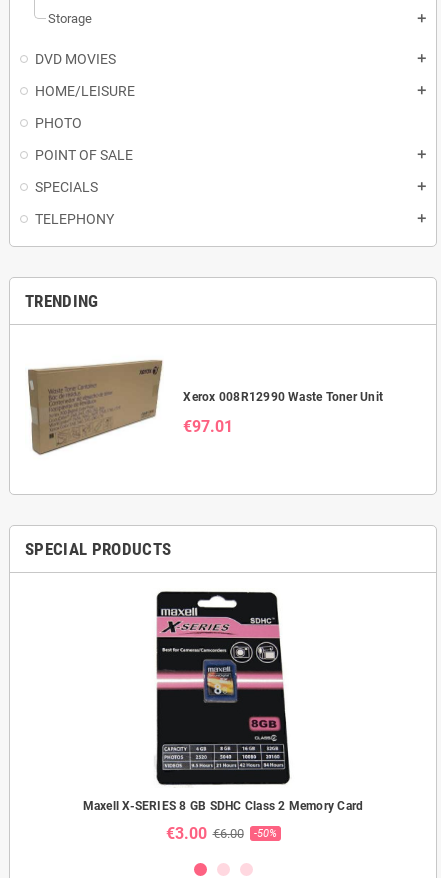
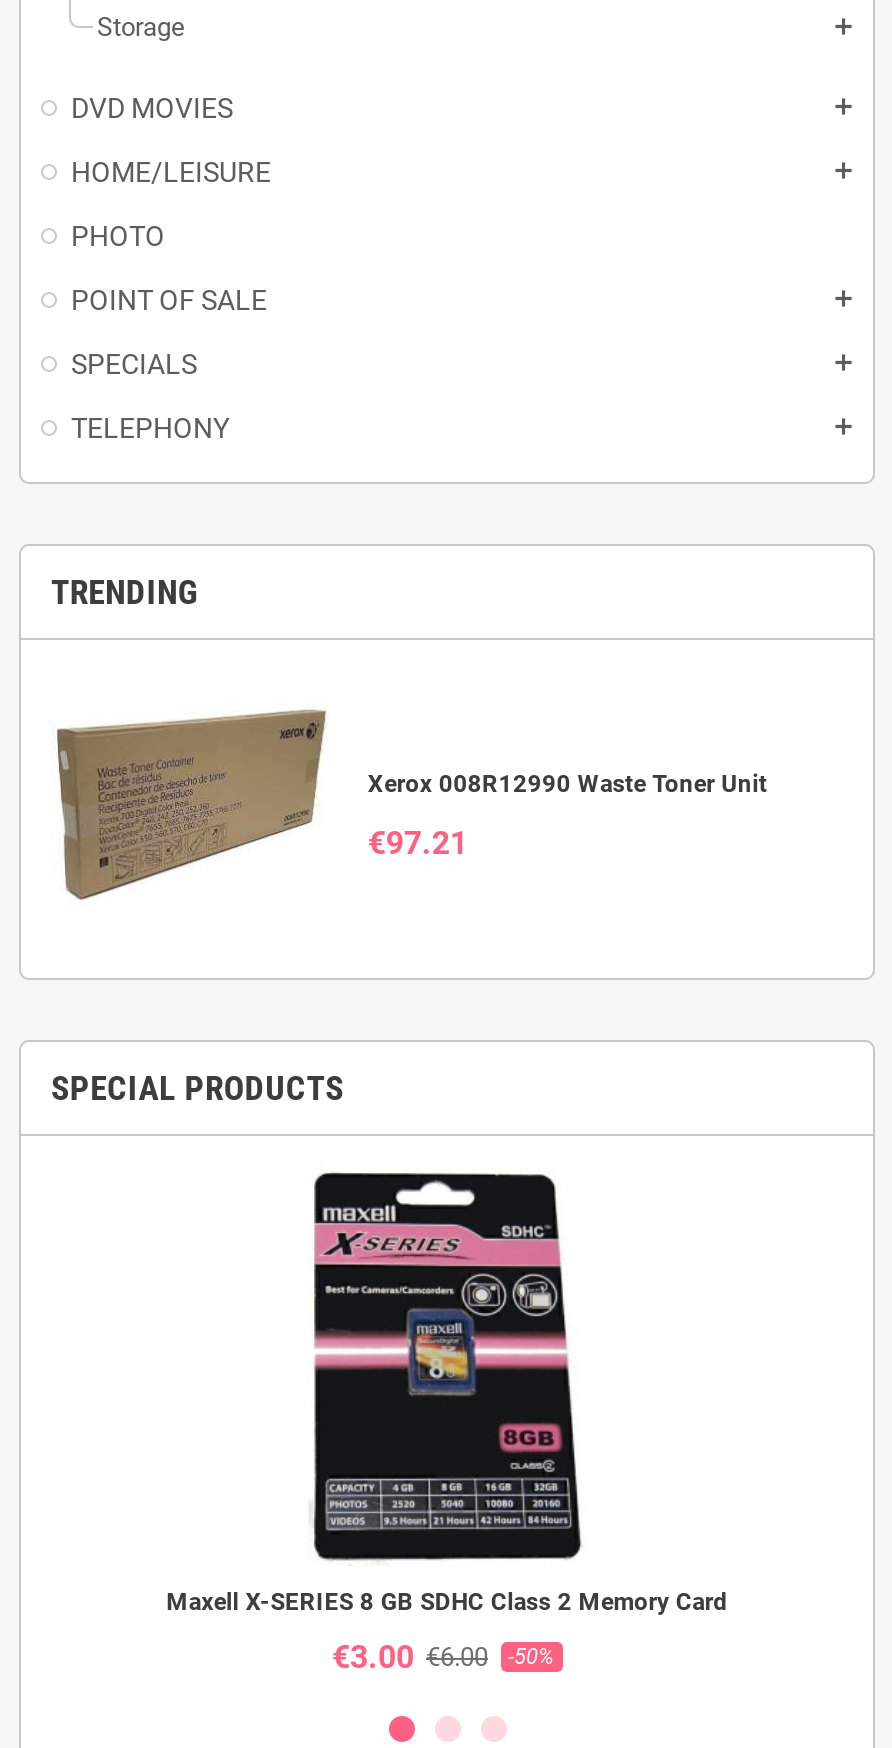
- €97.01
+ €97.21
